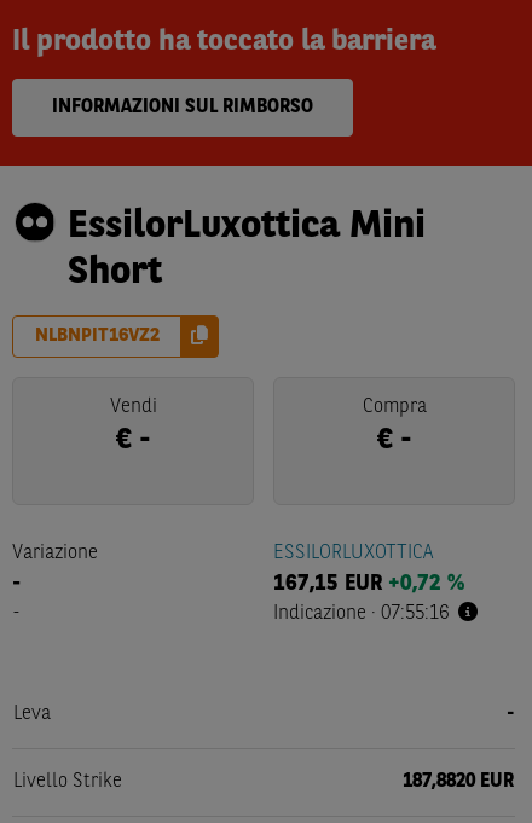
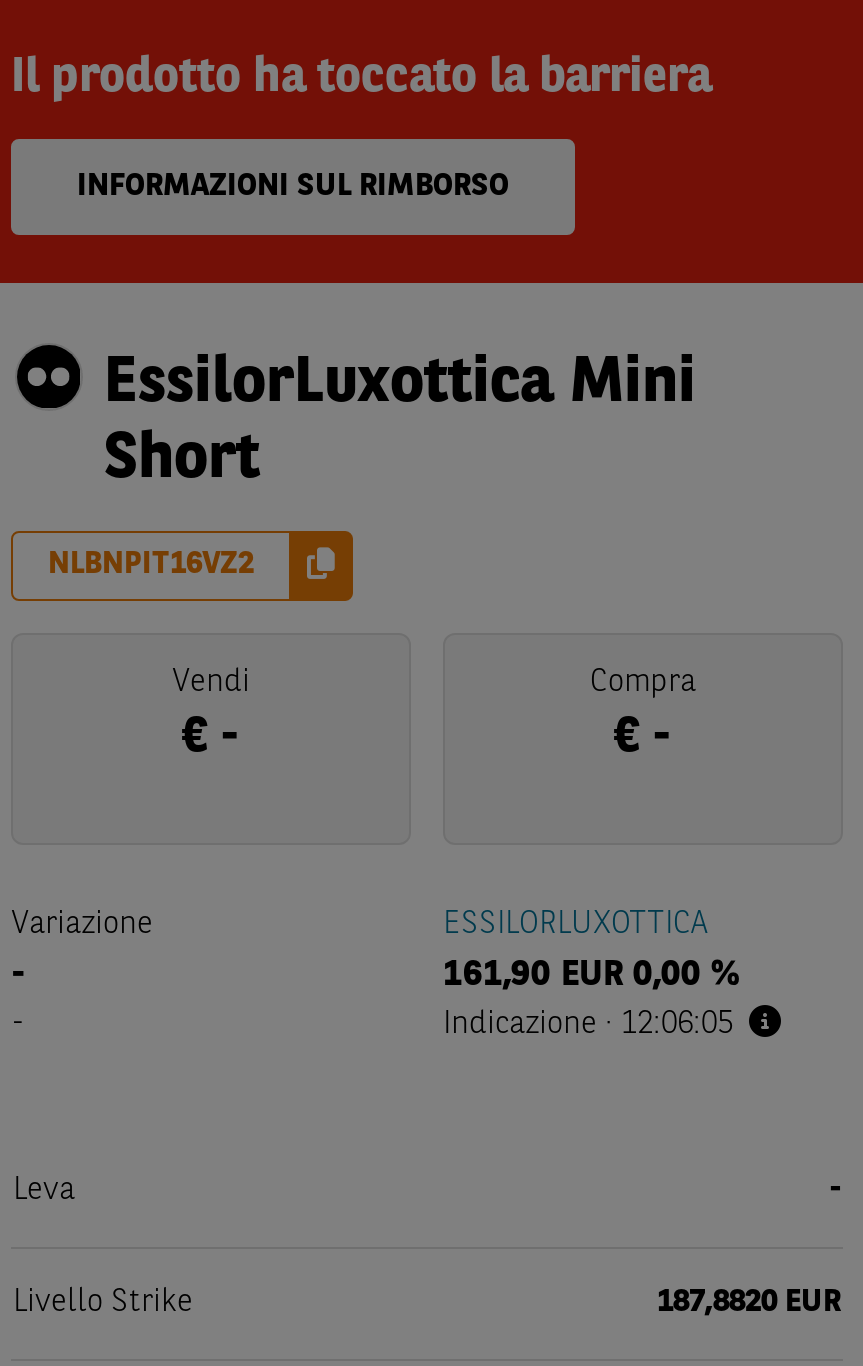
- 167,15 EUR +0,72 %
+ 161,90 EUR 0,00 %

- Indicazione · 07:55:16
+ Indicazione · 12:06:05
